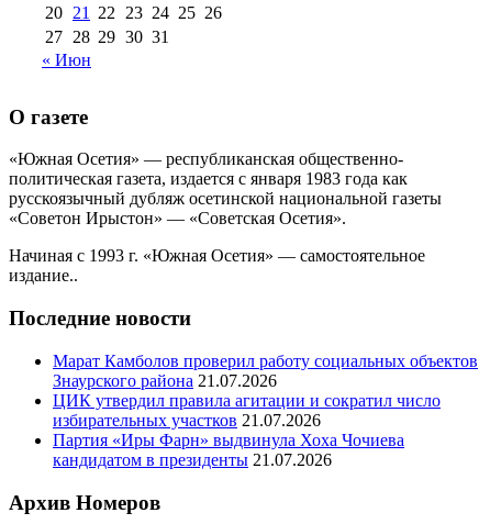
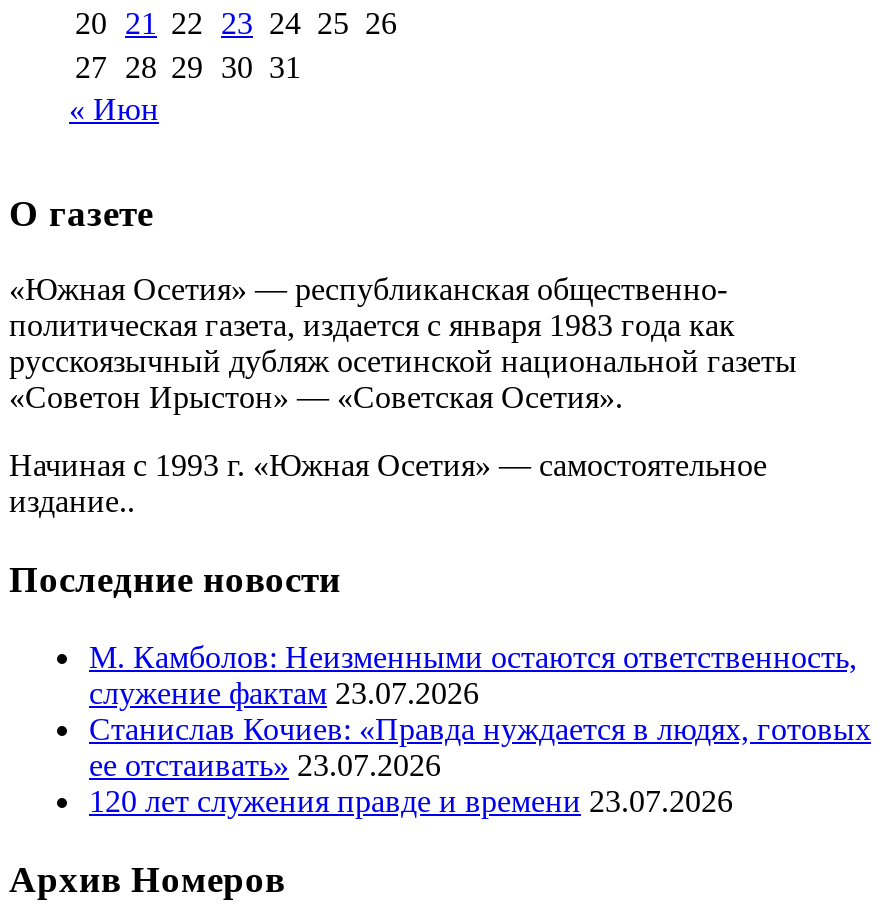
- Марат Камболов проверил работу социальных объектов
- Знаурского района 21.07.2026
- ЦИК утвердил правила агитации и сократил число
- избирательных участков 21.07.2026
- Партия «Иры Фарн» выдвинула Хоха Чочиева
- кандидатом в президенты 21.07.2026
+ М. Камболов: Неизменными остаются ответственность,
+ служение фактам 23.07.2026
+ Станислав Кочиев: «Правда нуждается в людях, готовых
+ ее отстаивать» 23.07.2026
+ 120 лет служения правде и времени 23.07.2026
